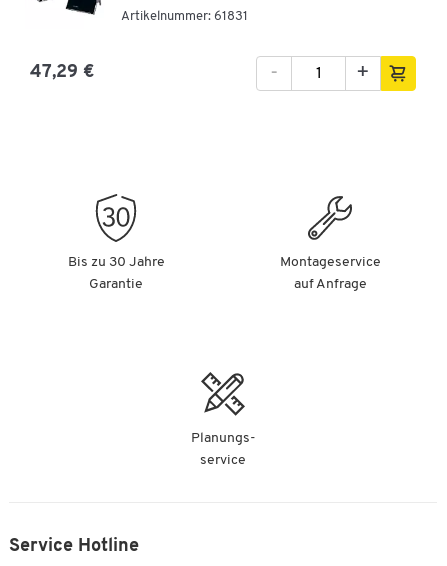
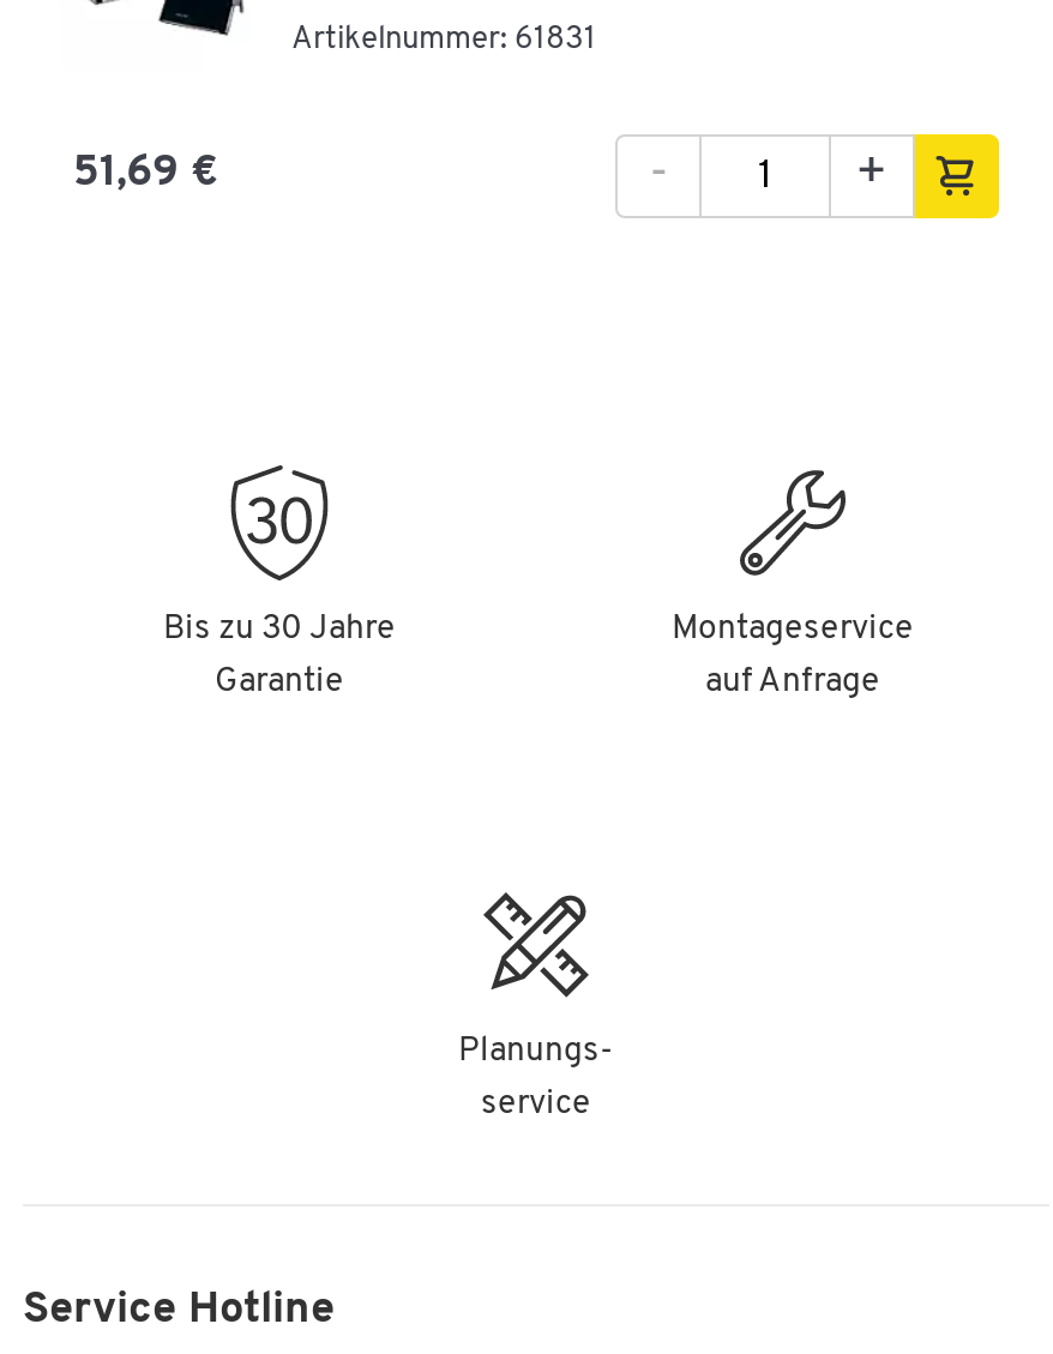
- 47,29 €
+ 51,69 €
